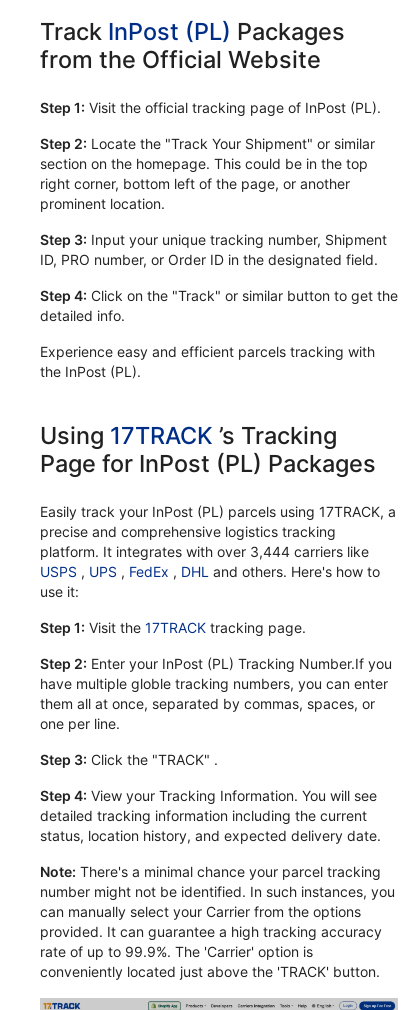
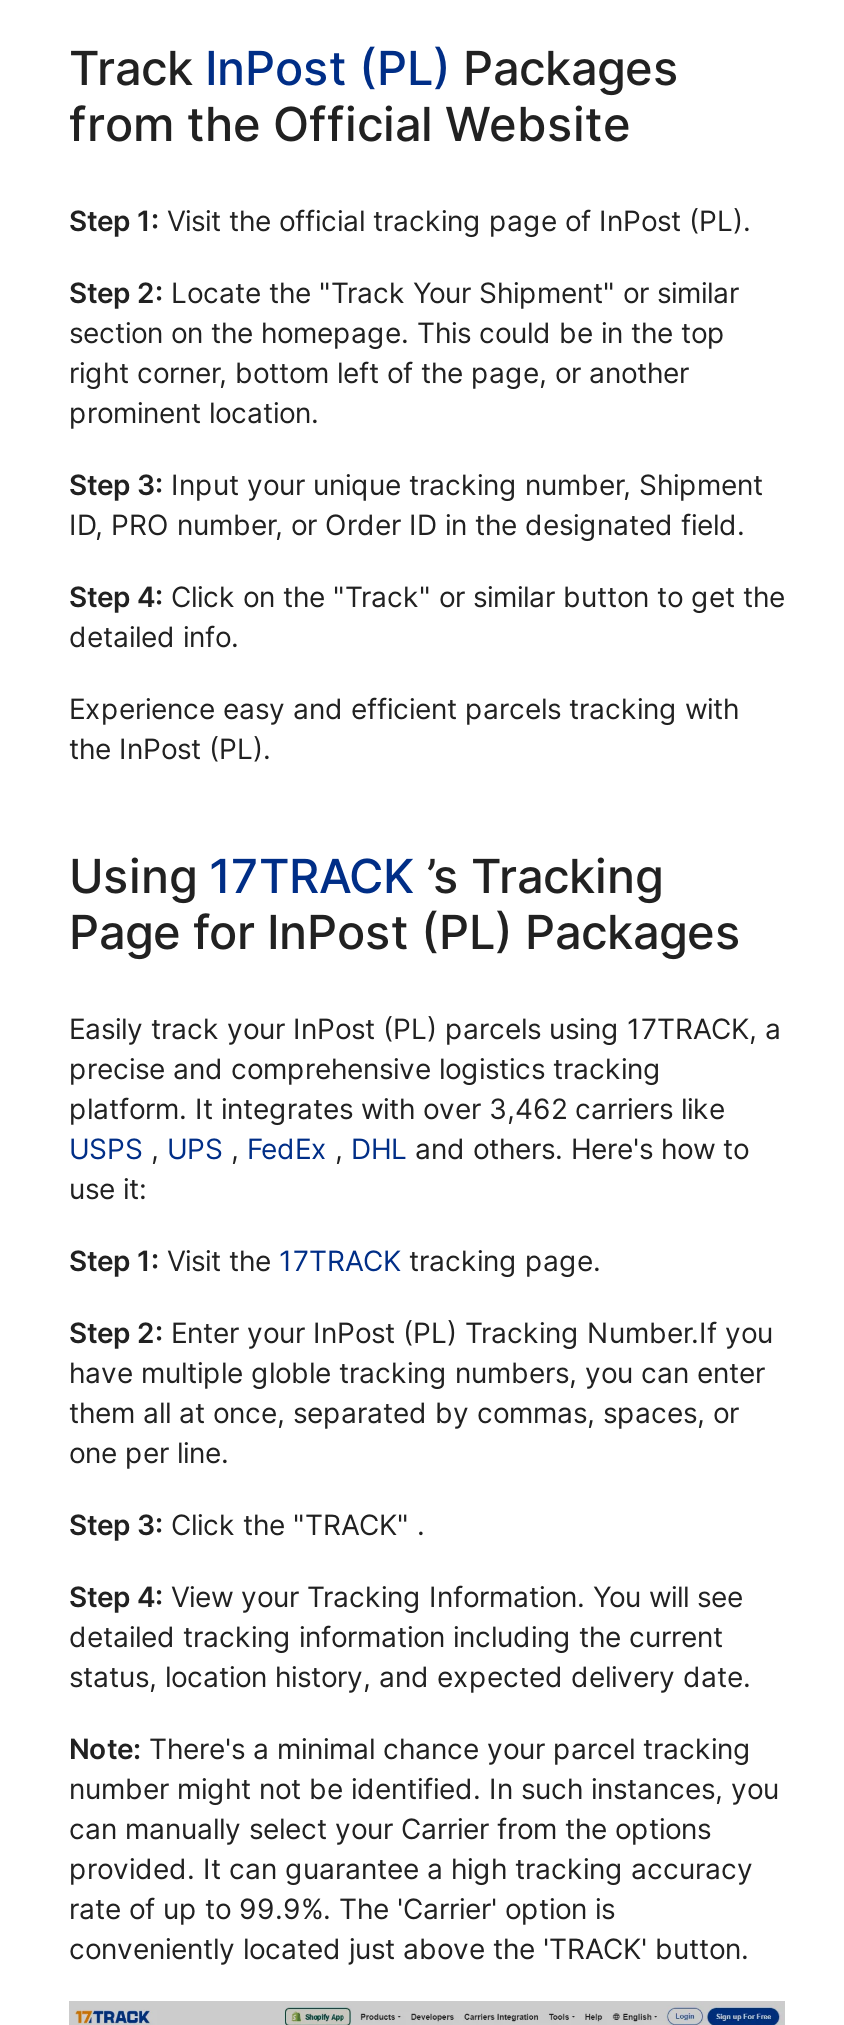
- platform. It integrates with over 3,444 carriers like
+ platform. It integrates with over 3,462 carriers like
